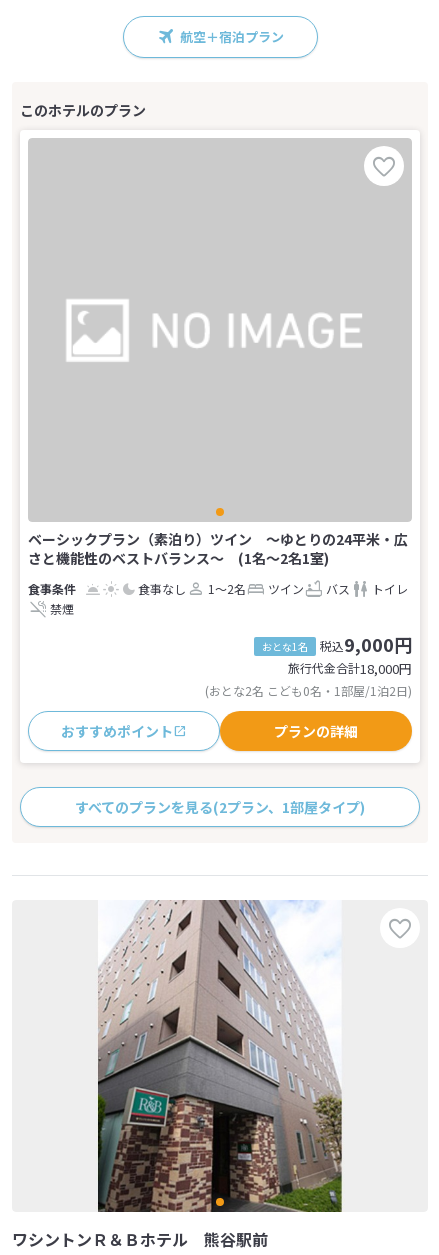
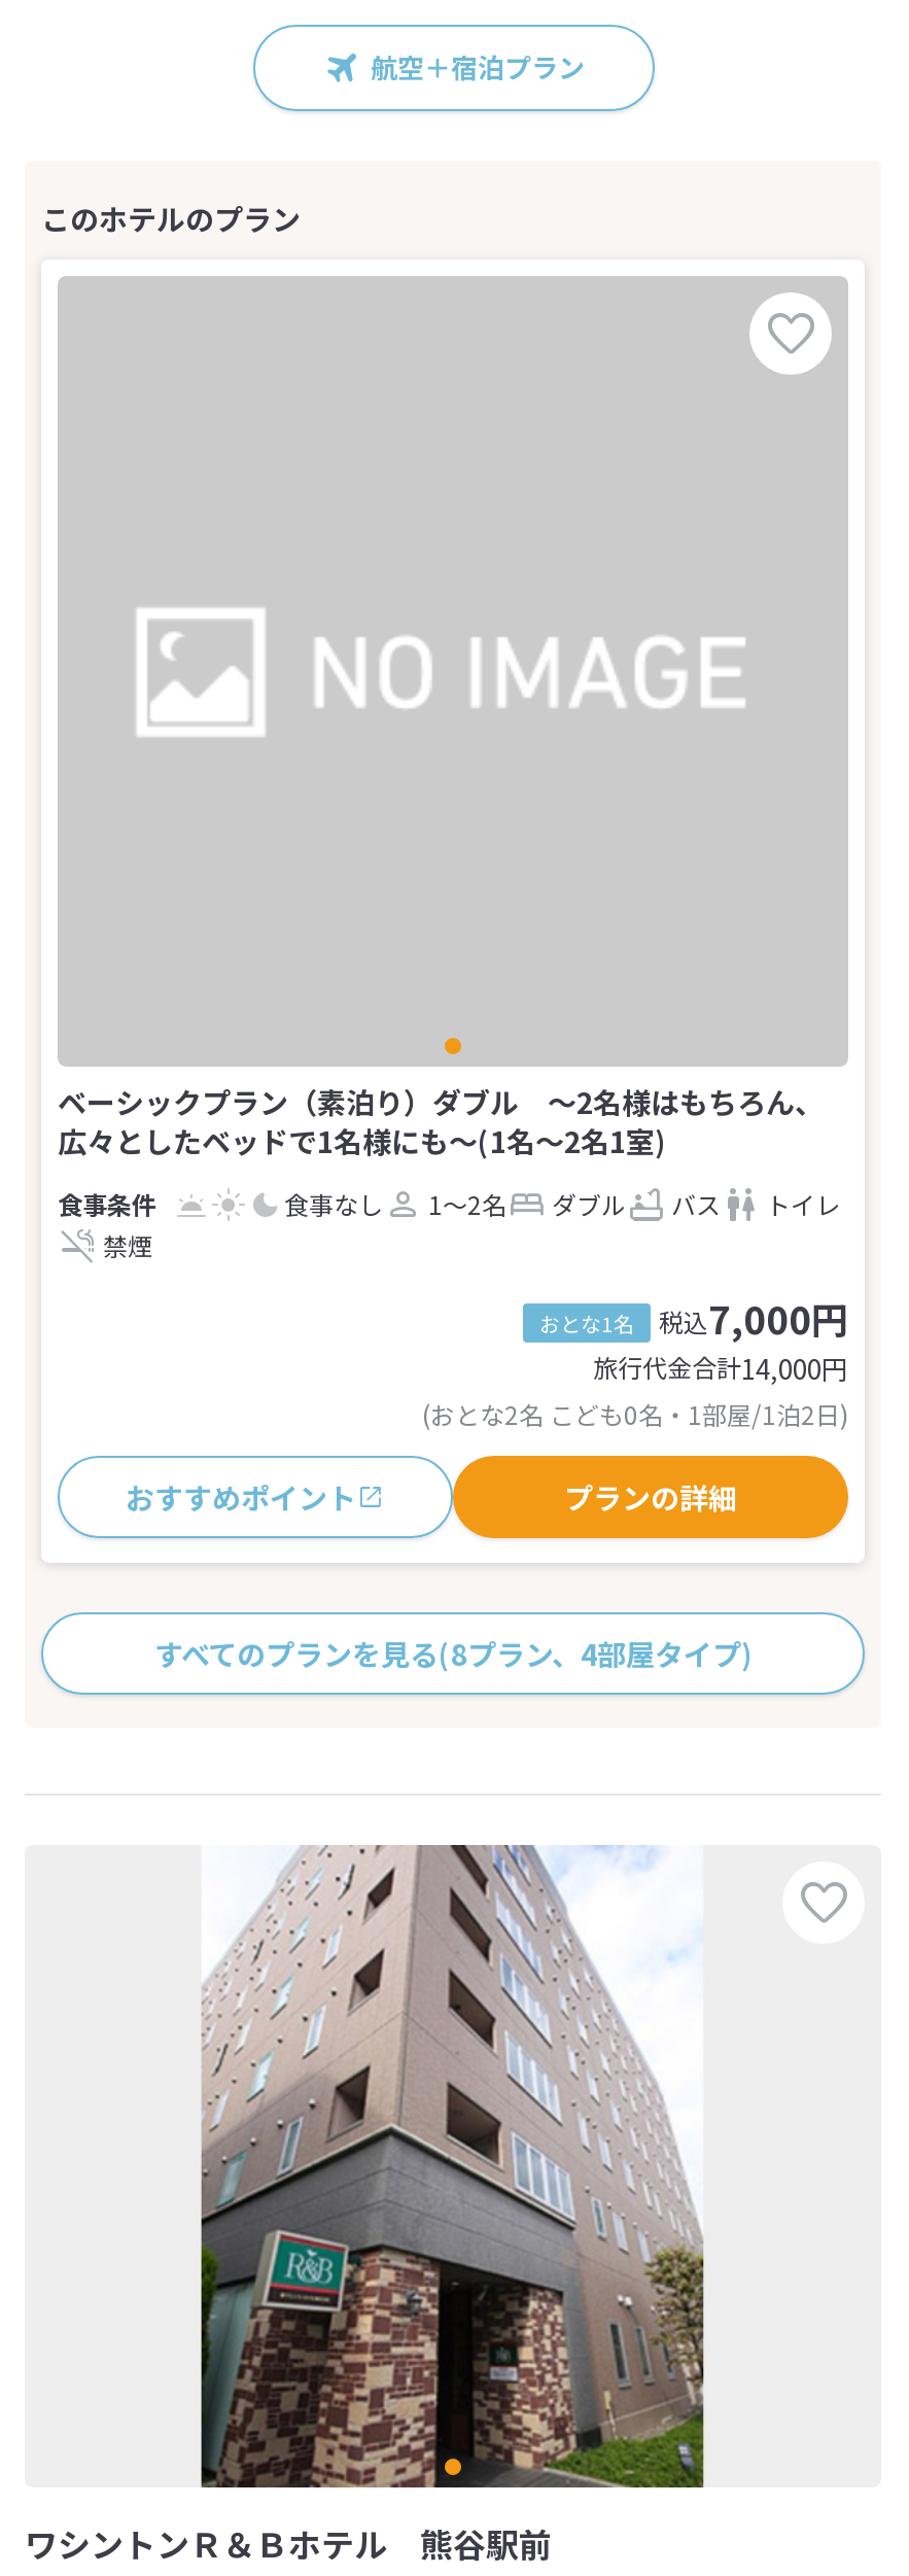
- ベーシックプラン（素泊り）ツイン ～ゆとりの24平米・広
- さと機能性のベストバランス～ (1名～2名1室)
+ ベーシックプラン（素泊り）ダブル ～2名様はもちろん、
+ 広々としたベッドで1名様にも～(1名～2名1室)

- ツイン
+ ダブル

- おとな1名 税込9,000円
+ おとな1名 税込7,000円

- 旅行代金合計18,000円
+ 旅行代金合計14,000円

- すべてのプランを見る(2プラン、1部屋タイプ)
+ すべてのプランを見る(8プラン、4部屋タイプ)
